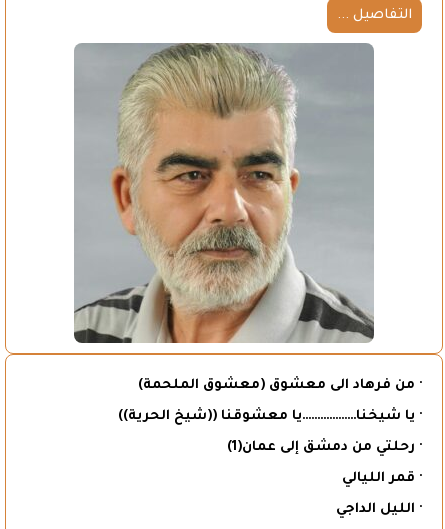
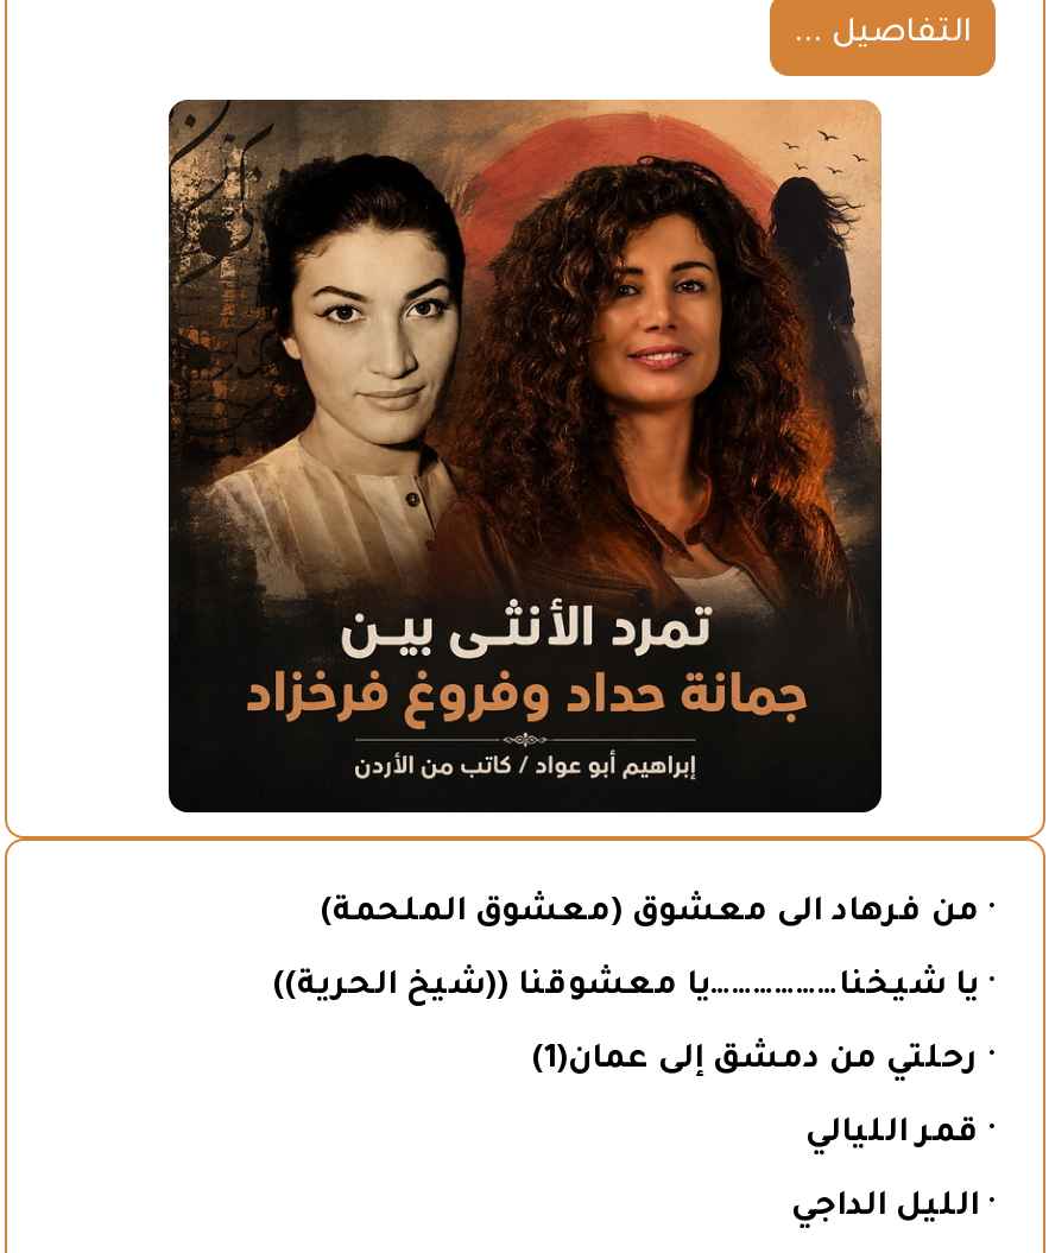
- [image]
+ [image]
